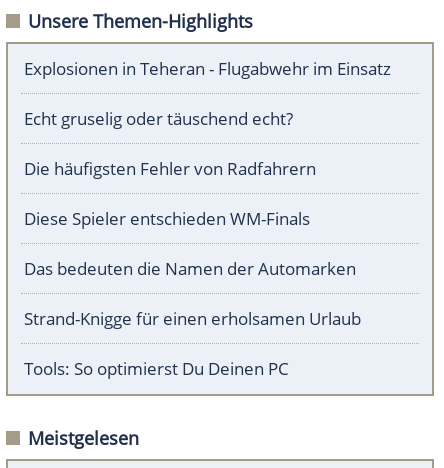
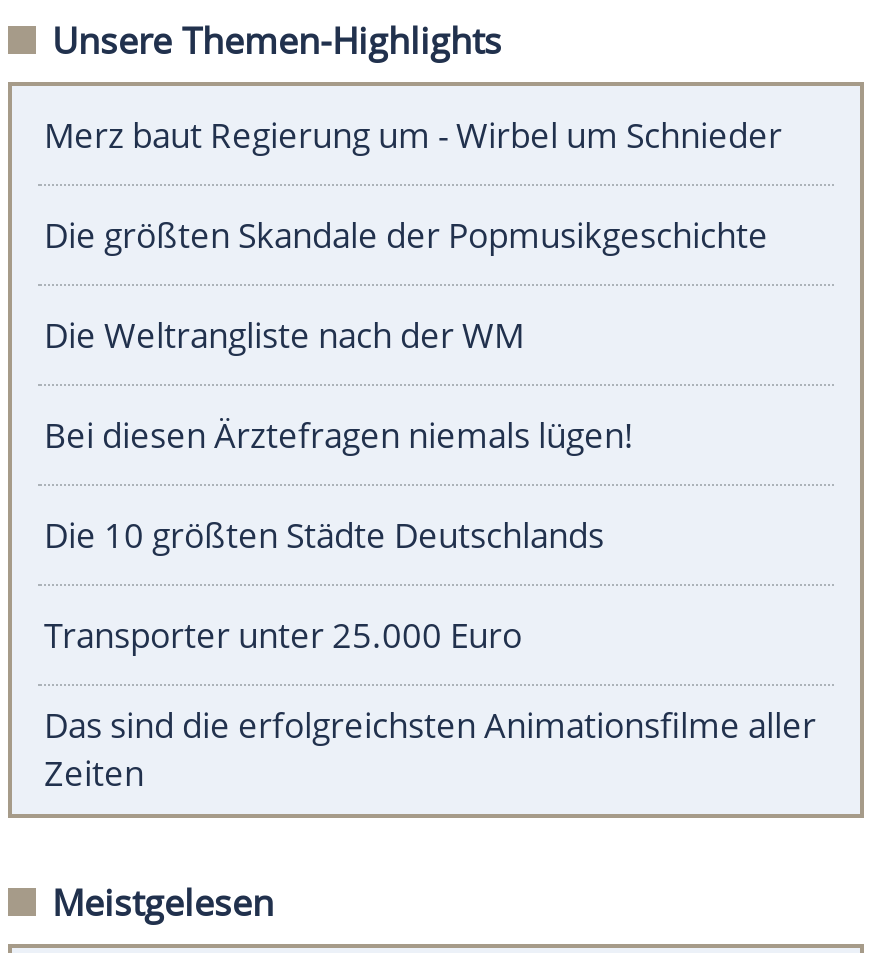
- Explosionen in Teheran - Flugabwehr im Einsatz
+ Merz baut Regierung um - Wirbel um Schnieder

- Echt gruselig oder täuschend echt?
+ Die größten Skandale der Popmusikgeschichte

- Die häufigsten Fehler von Radfahrern
+ Die Weltrangliste nach der WM

- Diese Spieler entschieden WM-Finals
+ Bei diesen Ärztefragen niemals lügen!

- Das bedeuten die Namen der Automarken
+ Die 10 größten Städte Deutschlands

- Strand-Knigge für einen erholsamen Urlaub
+ Transporter unter 25.000 Euro

- Tools: So optimierst Du Deinen PC
+ Das sind die erfolgreichsten Animationsfilme aller
+ Zeiten
